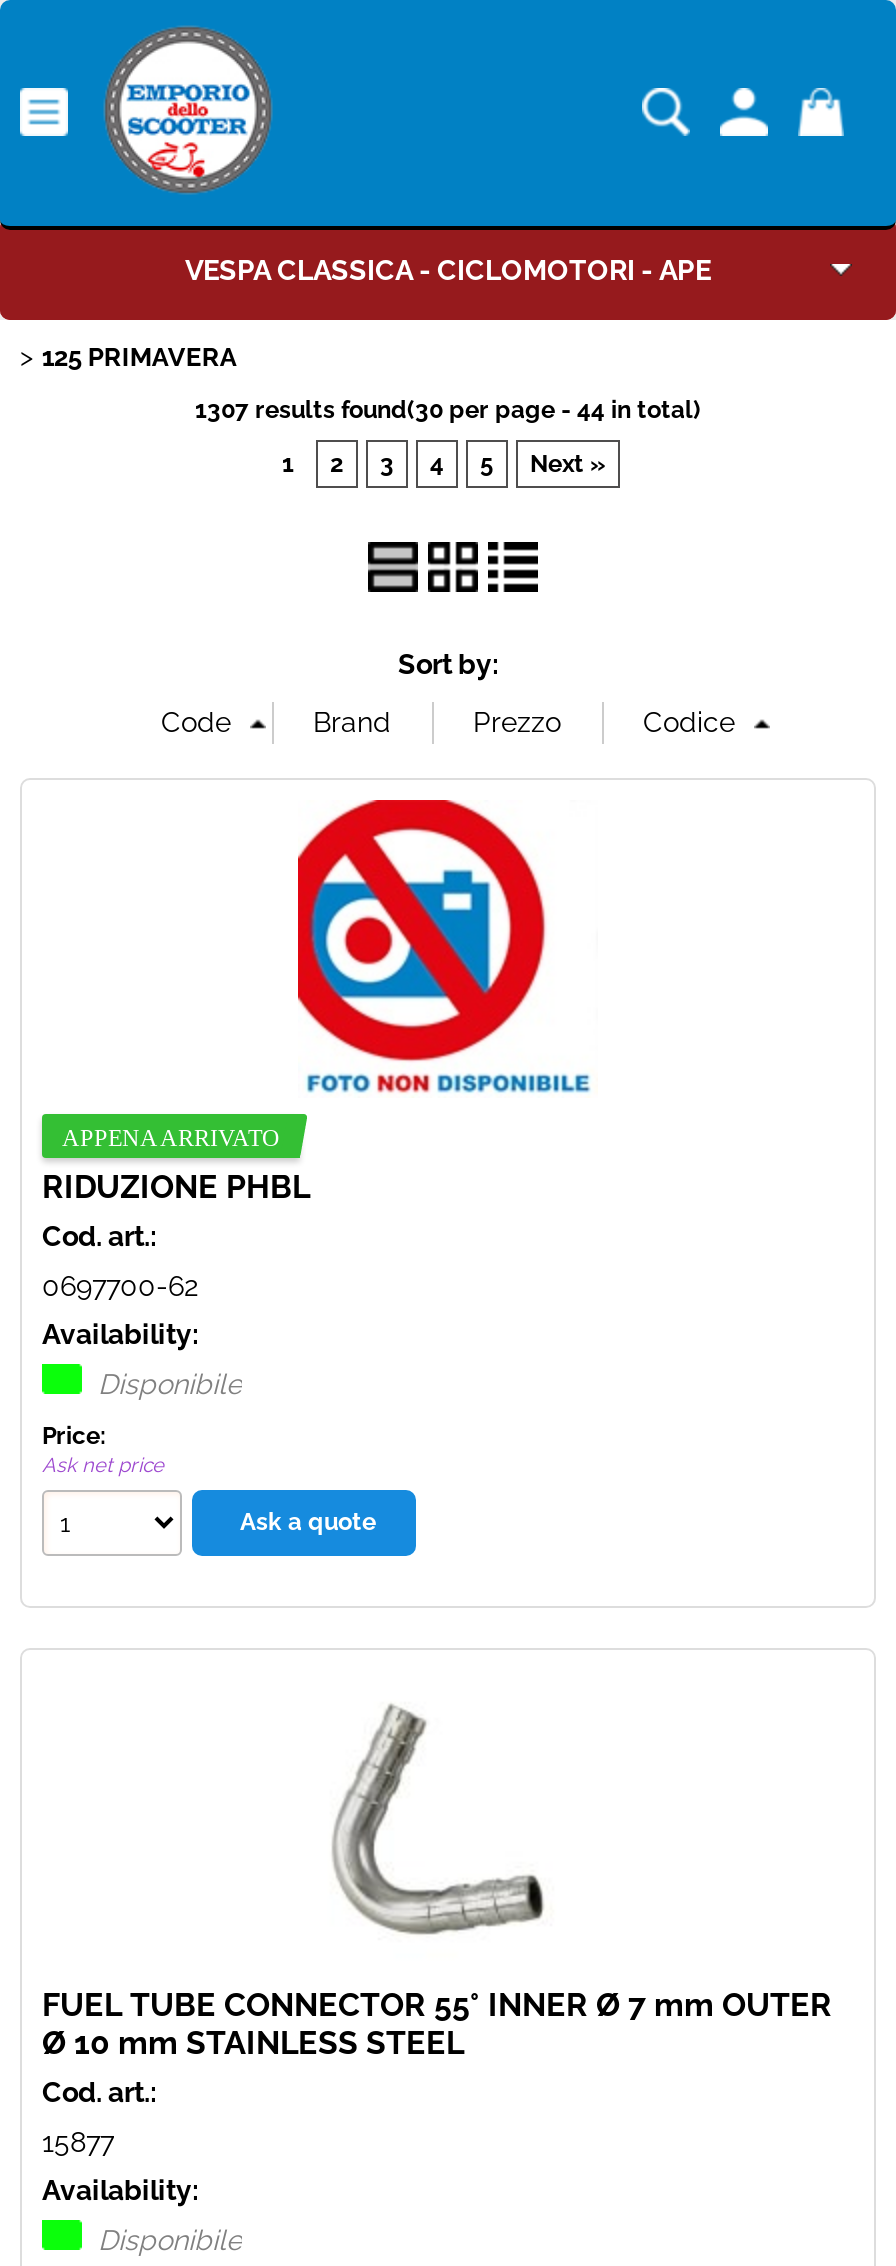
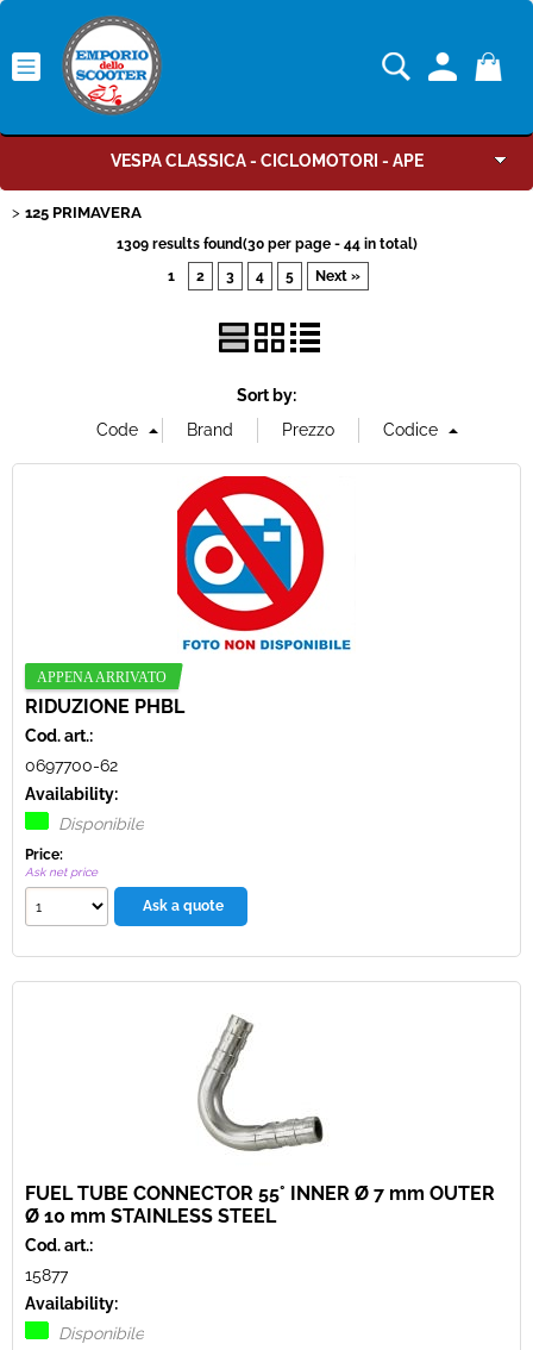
- 1307 results found(30 per page - 44 in total)
+ 1309 results found(30 per page - 44 in total)
